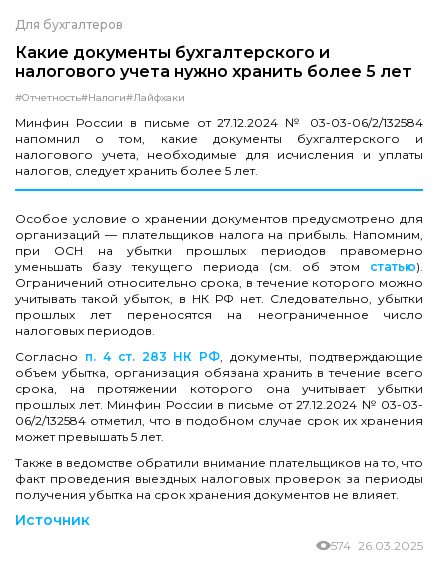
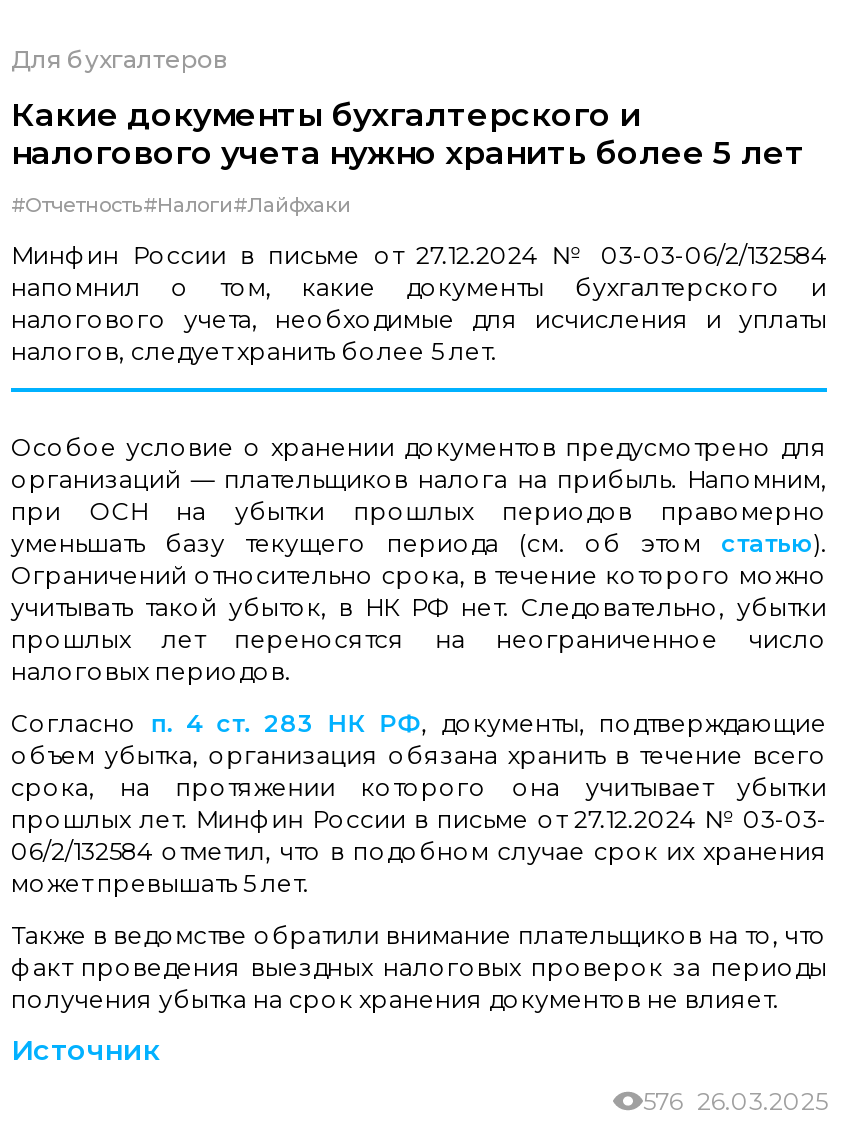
- 574 26.03.2025
+ 576 26.03.2025
